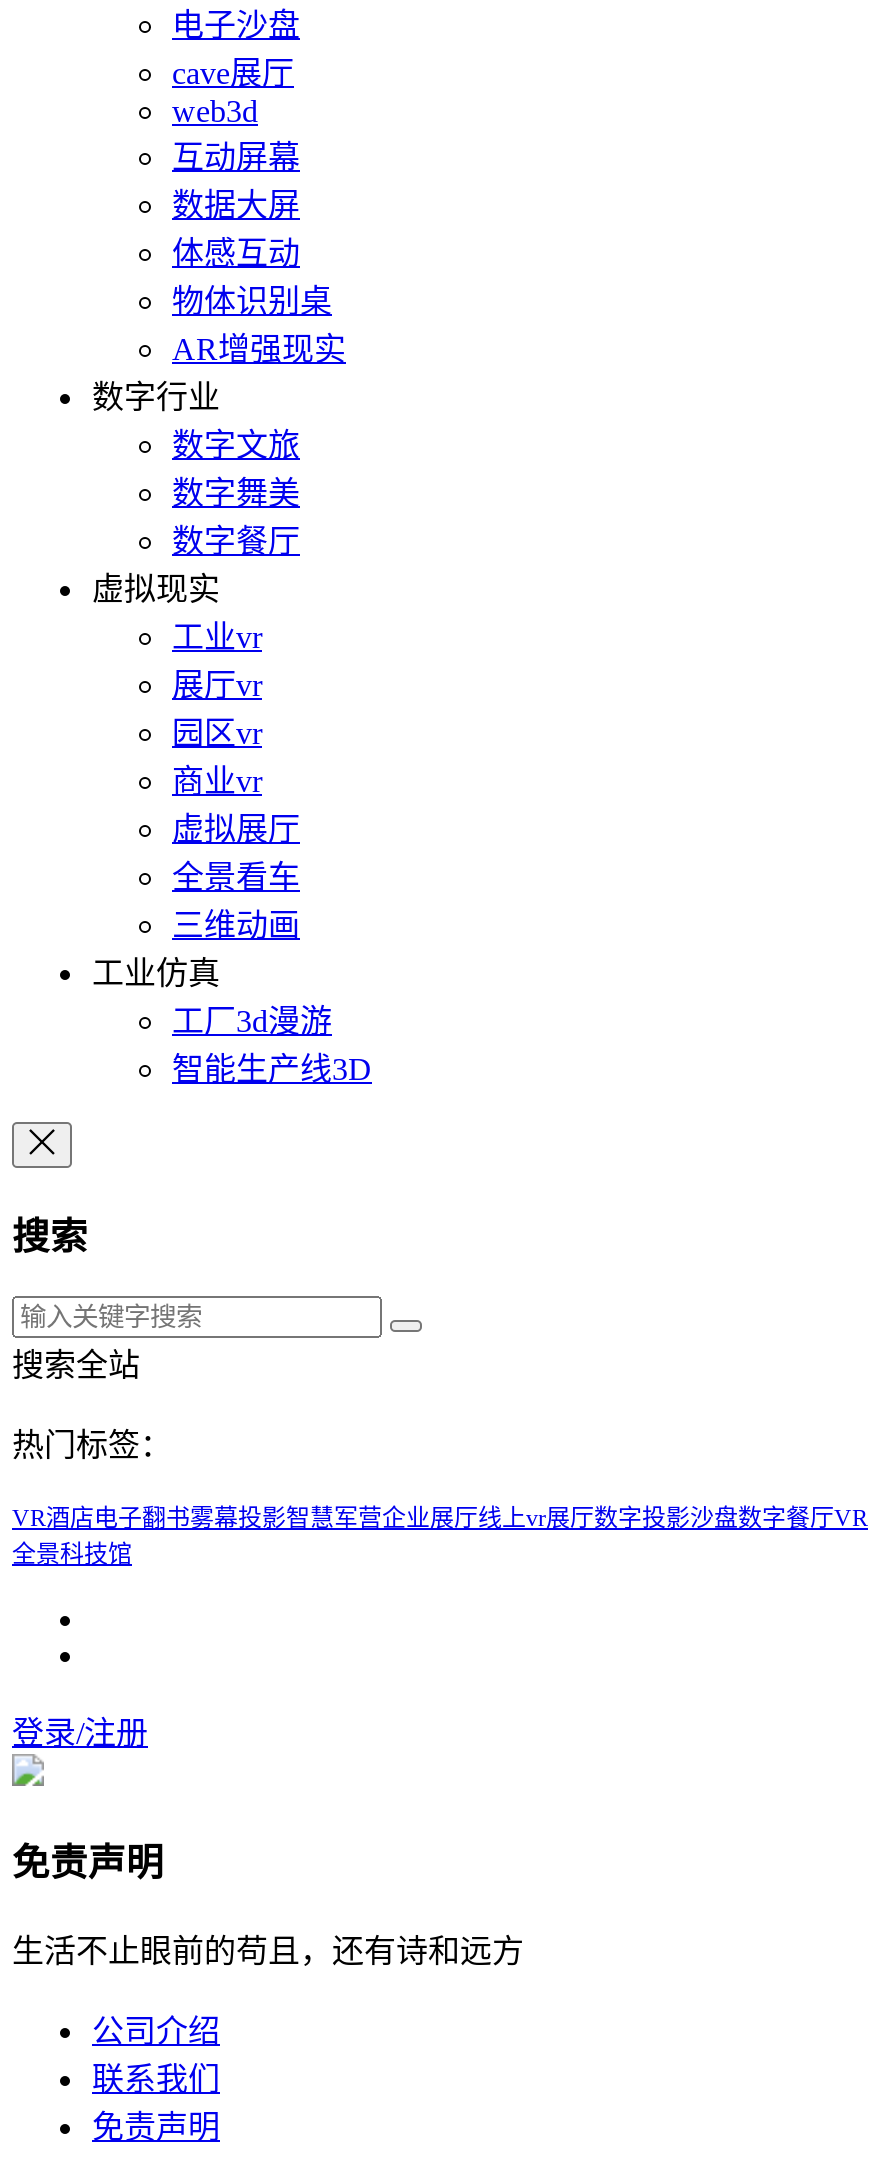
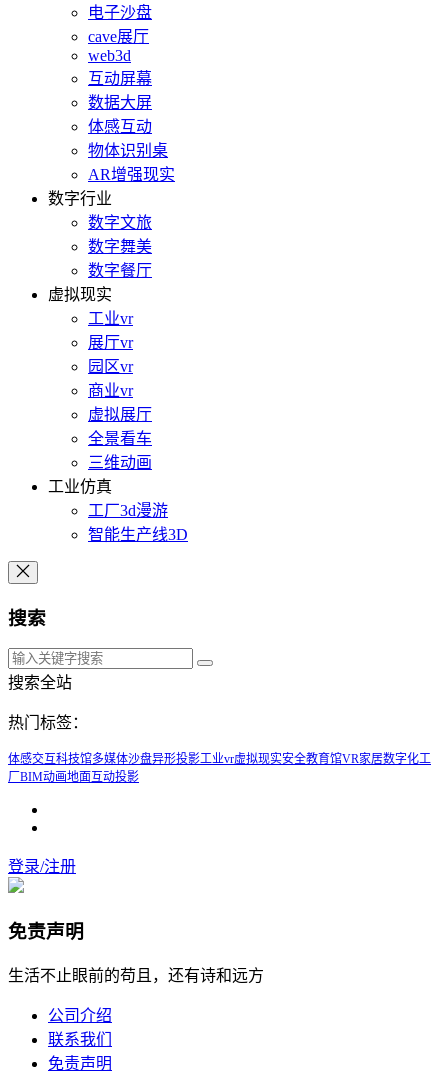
- VR酒店电子翻书雾幕投影智慧军营企业展厅线上vr展厅数字投影沙盘数字餐厅VR
- 全景科技馆
+ 体感交互科技馆多媒体沙盘异形投影工业vr虚拟现实安全教育馆VR家居数字化工
+ 厂BIM动画地面互动投影
